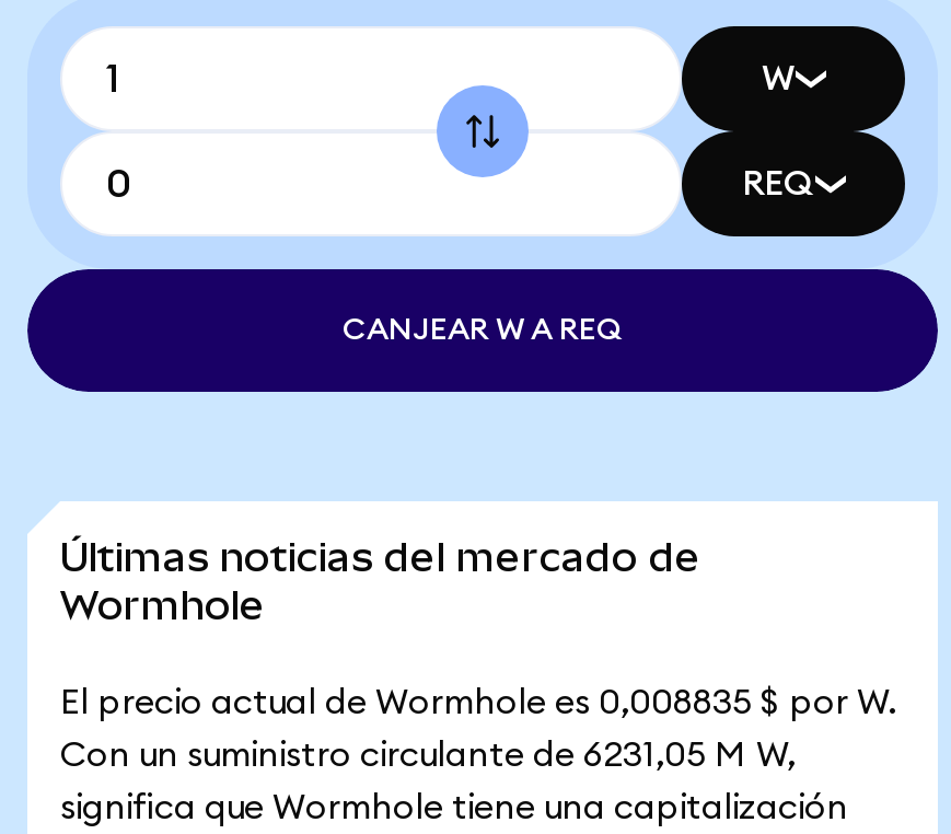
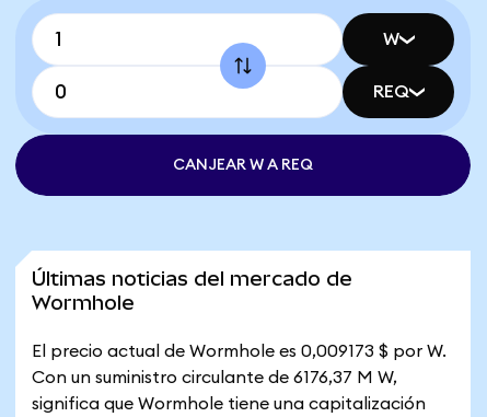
- El precio actual de Wormhole es 0,008835 $ por W.
+ El precio actual de Wormhole es 0,009173 $ por W.

- Con un suministro circulante de 6231,05 M W,
+ Con un suministro circulante de 6176,37 M W,
